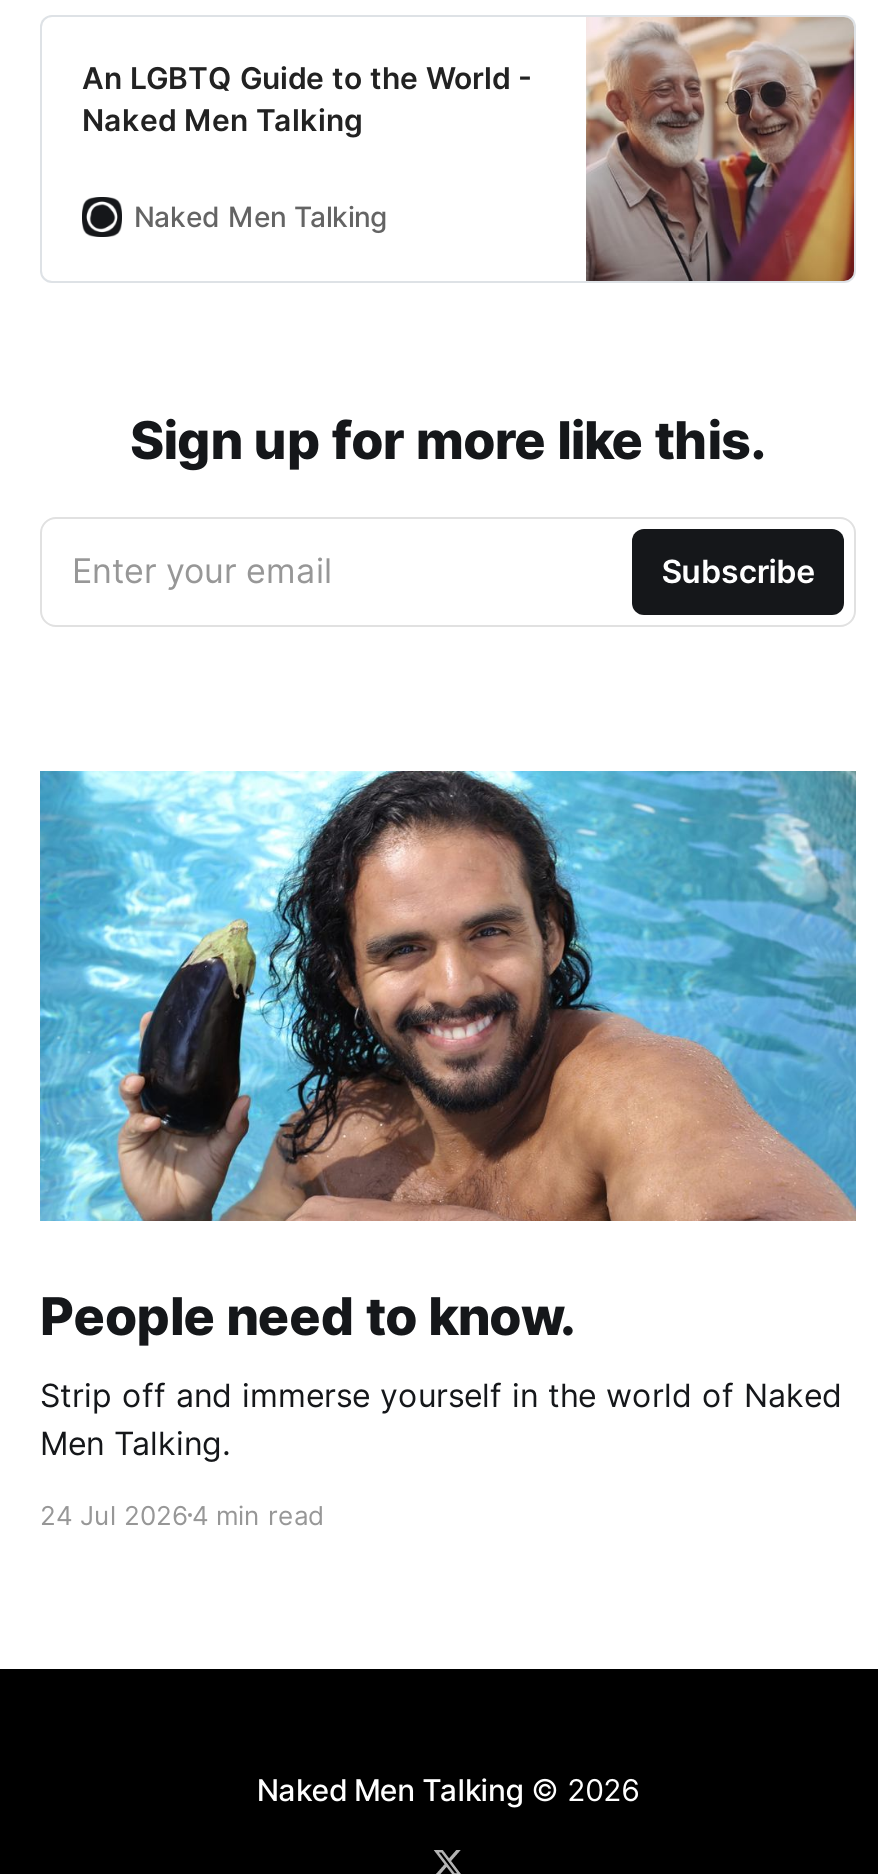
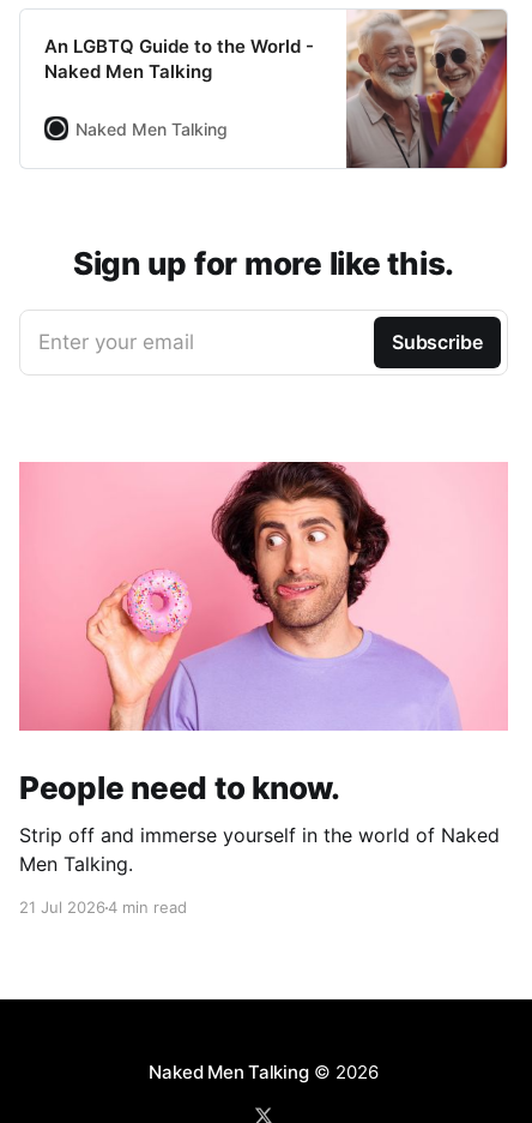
- [image]
+ [image]

- 24 Jul 2026 4 min read
+ 21 Jul 2026 4 min read
